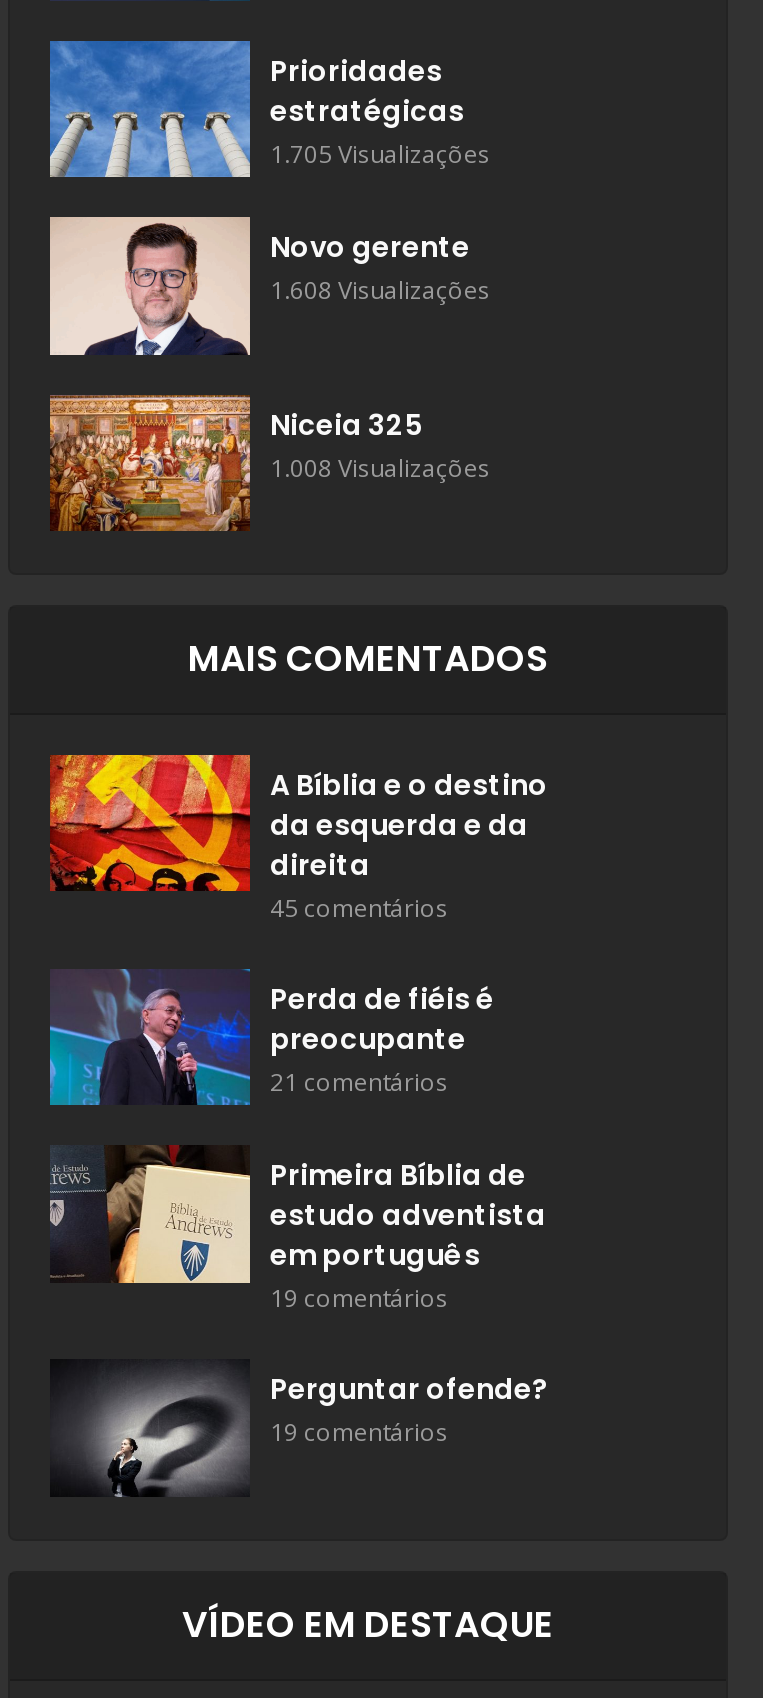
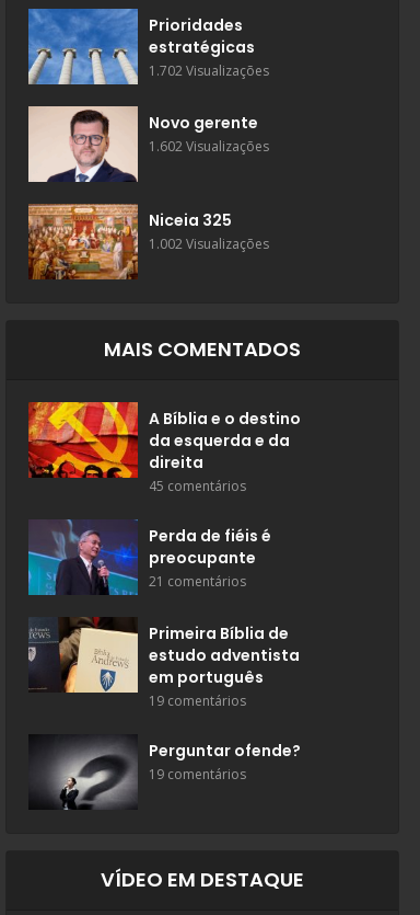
- 1.705 Visualizações
+ 1.702 Visualizações

- 1.608 Visualizações
+ 1.602 Visualizações

- 1.008 Visualizações
+ 1.002 Visualizações
